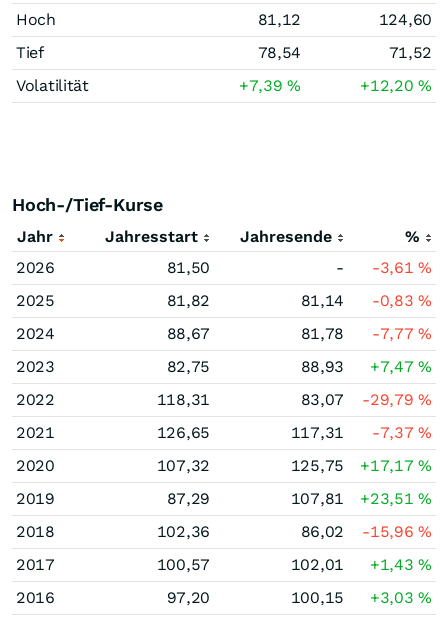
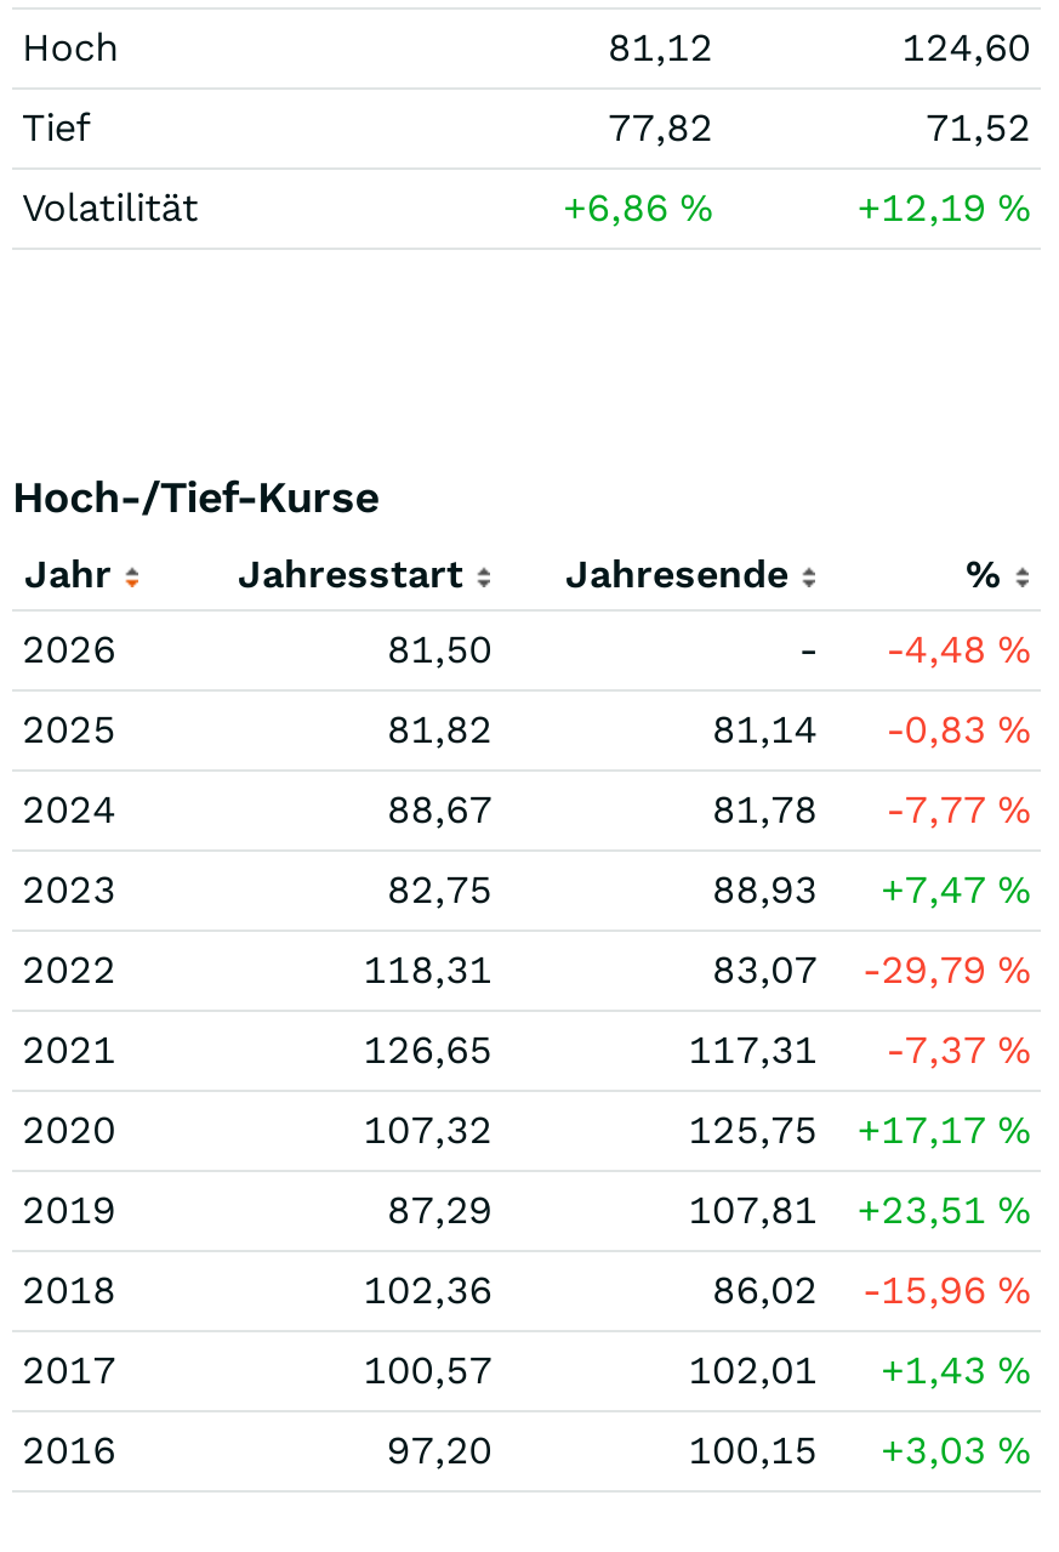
- 78,54
+ 77,82

- +7,39%
+ +6,86%

- +12,20%
+ +12,19%

- -3,61%
+ -4,48%
